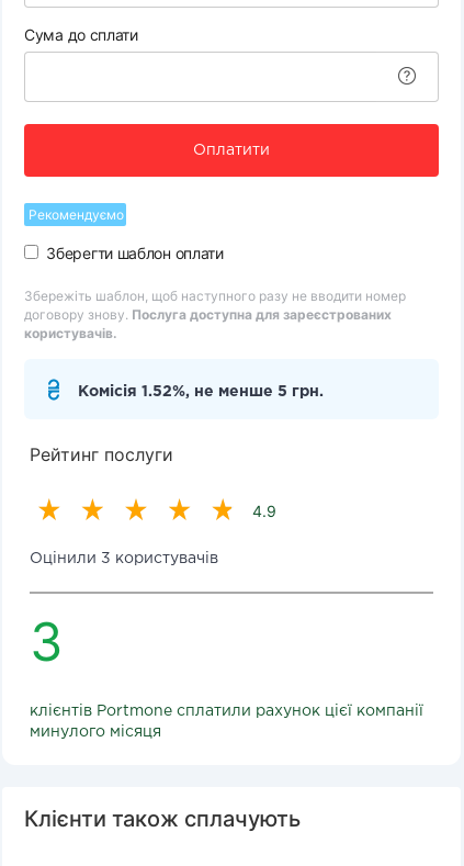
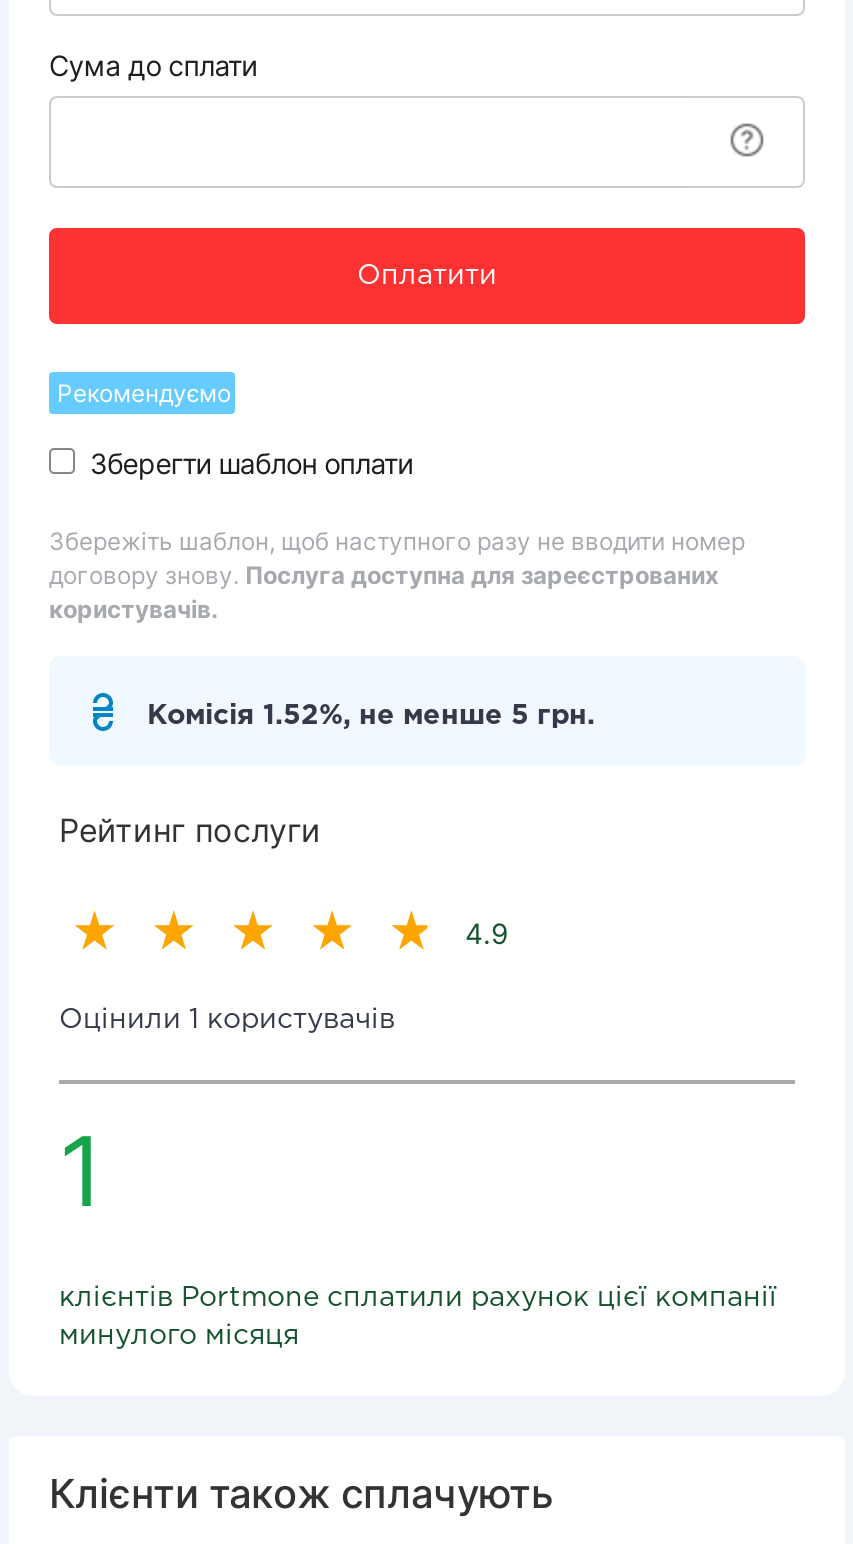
- Оцінили 3 користувачів
+ Оцінили 1 користувачів

- 3
+ 1
